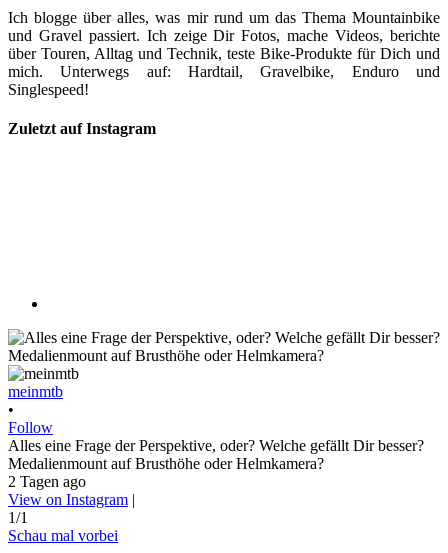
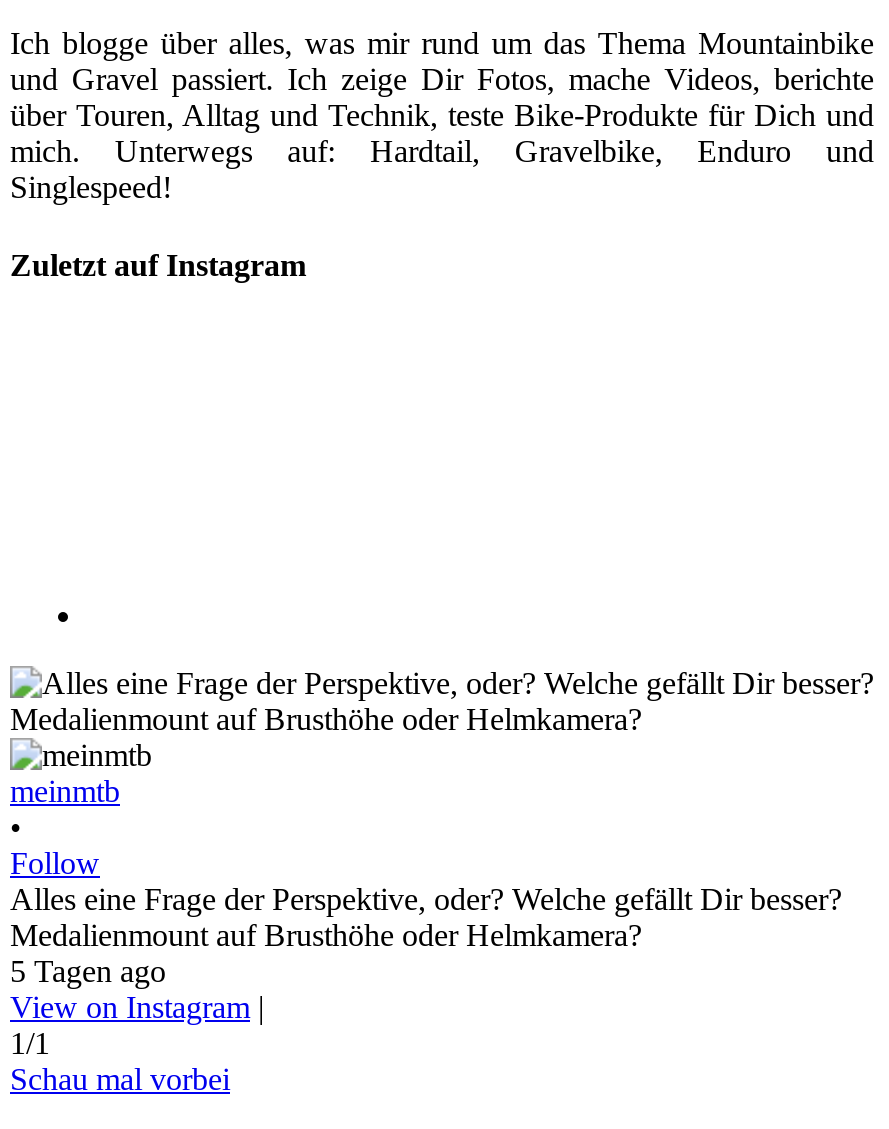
- 2 Tagen ago
+ 5 Tagen ago
